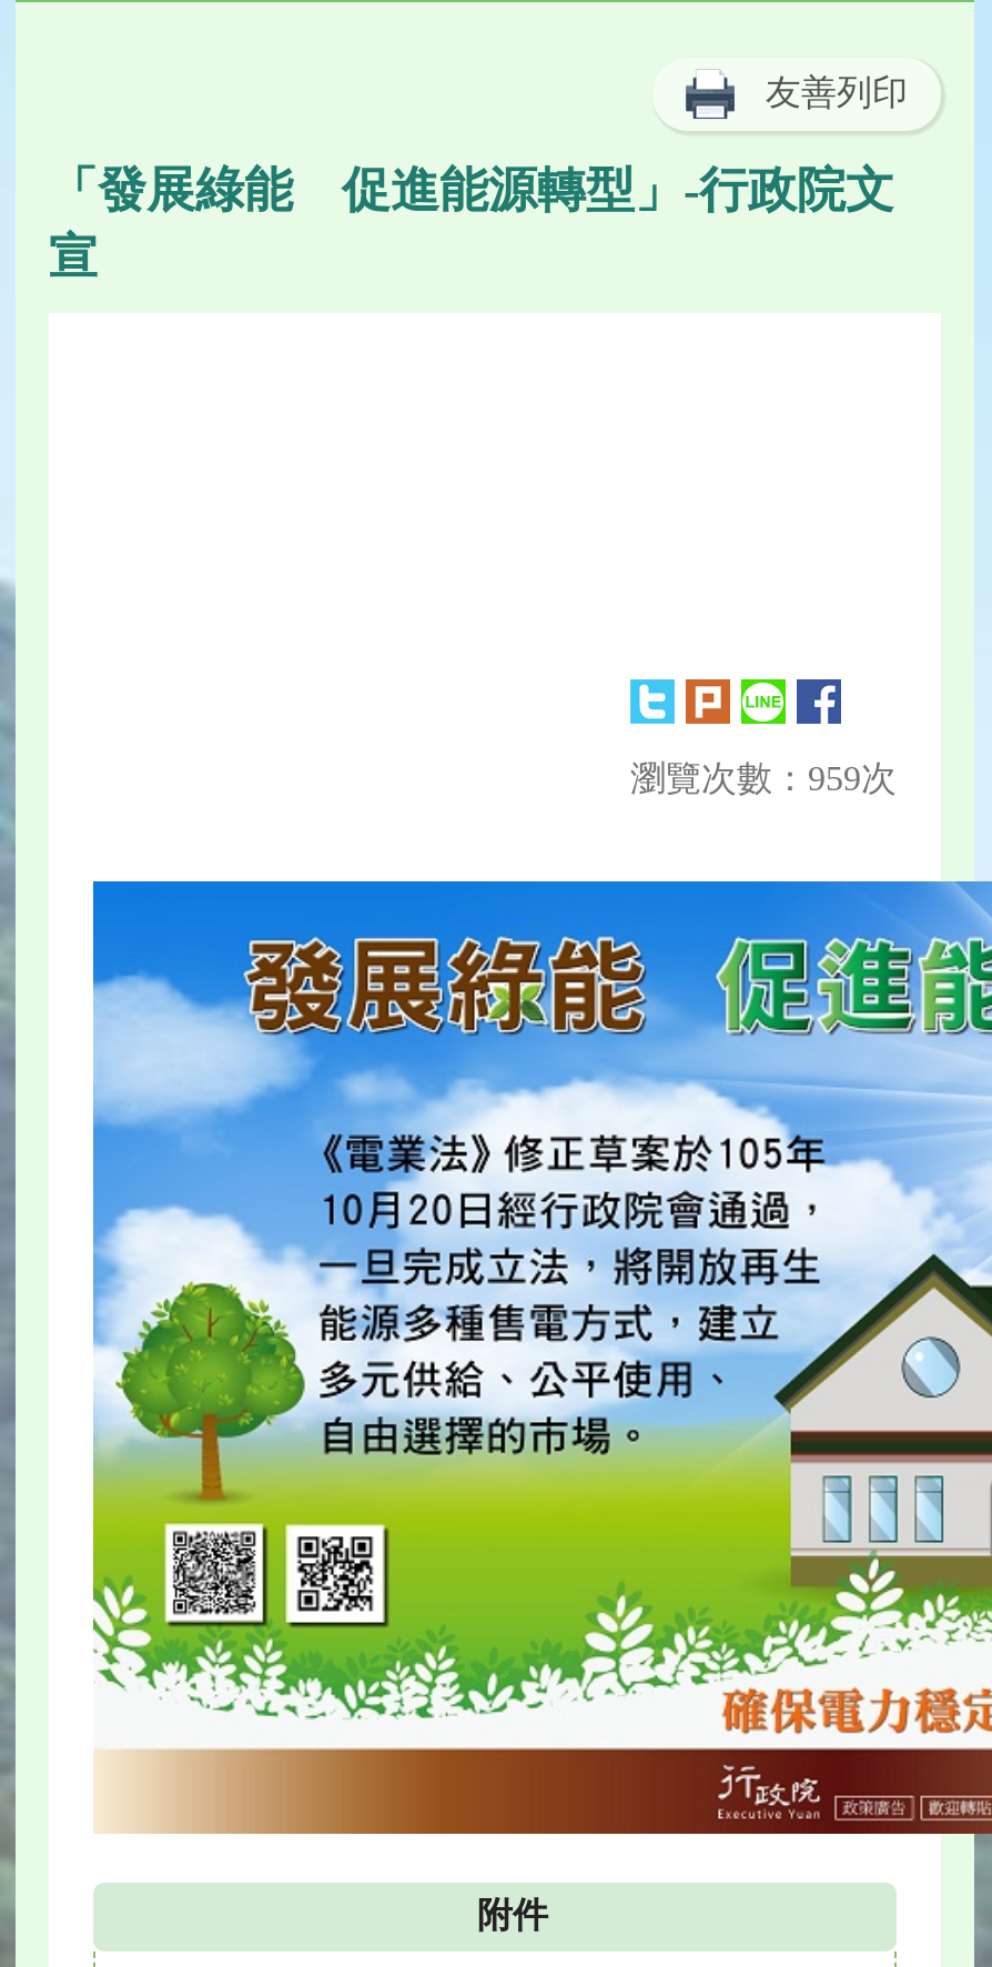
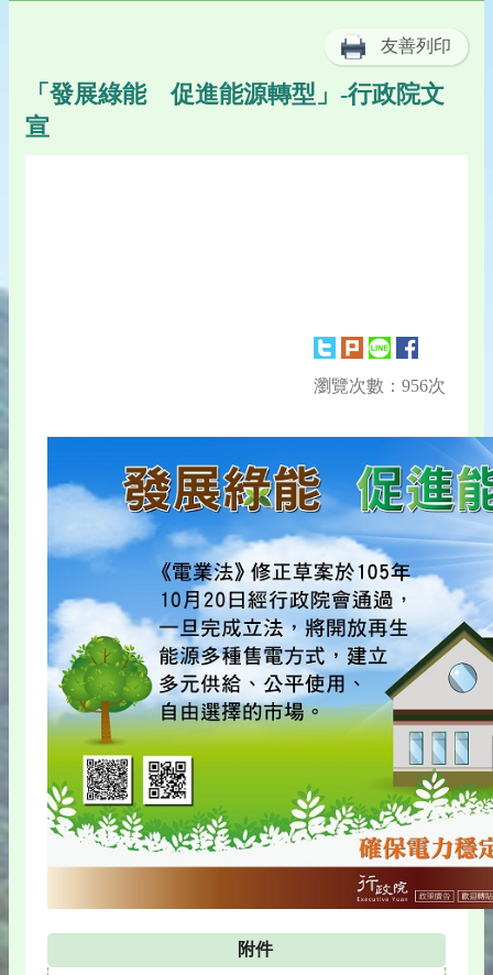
- 瀏覽次數：959次
+ 瀏覽次數：956次
